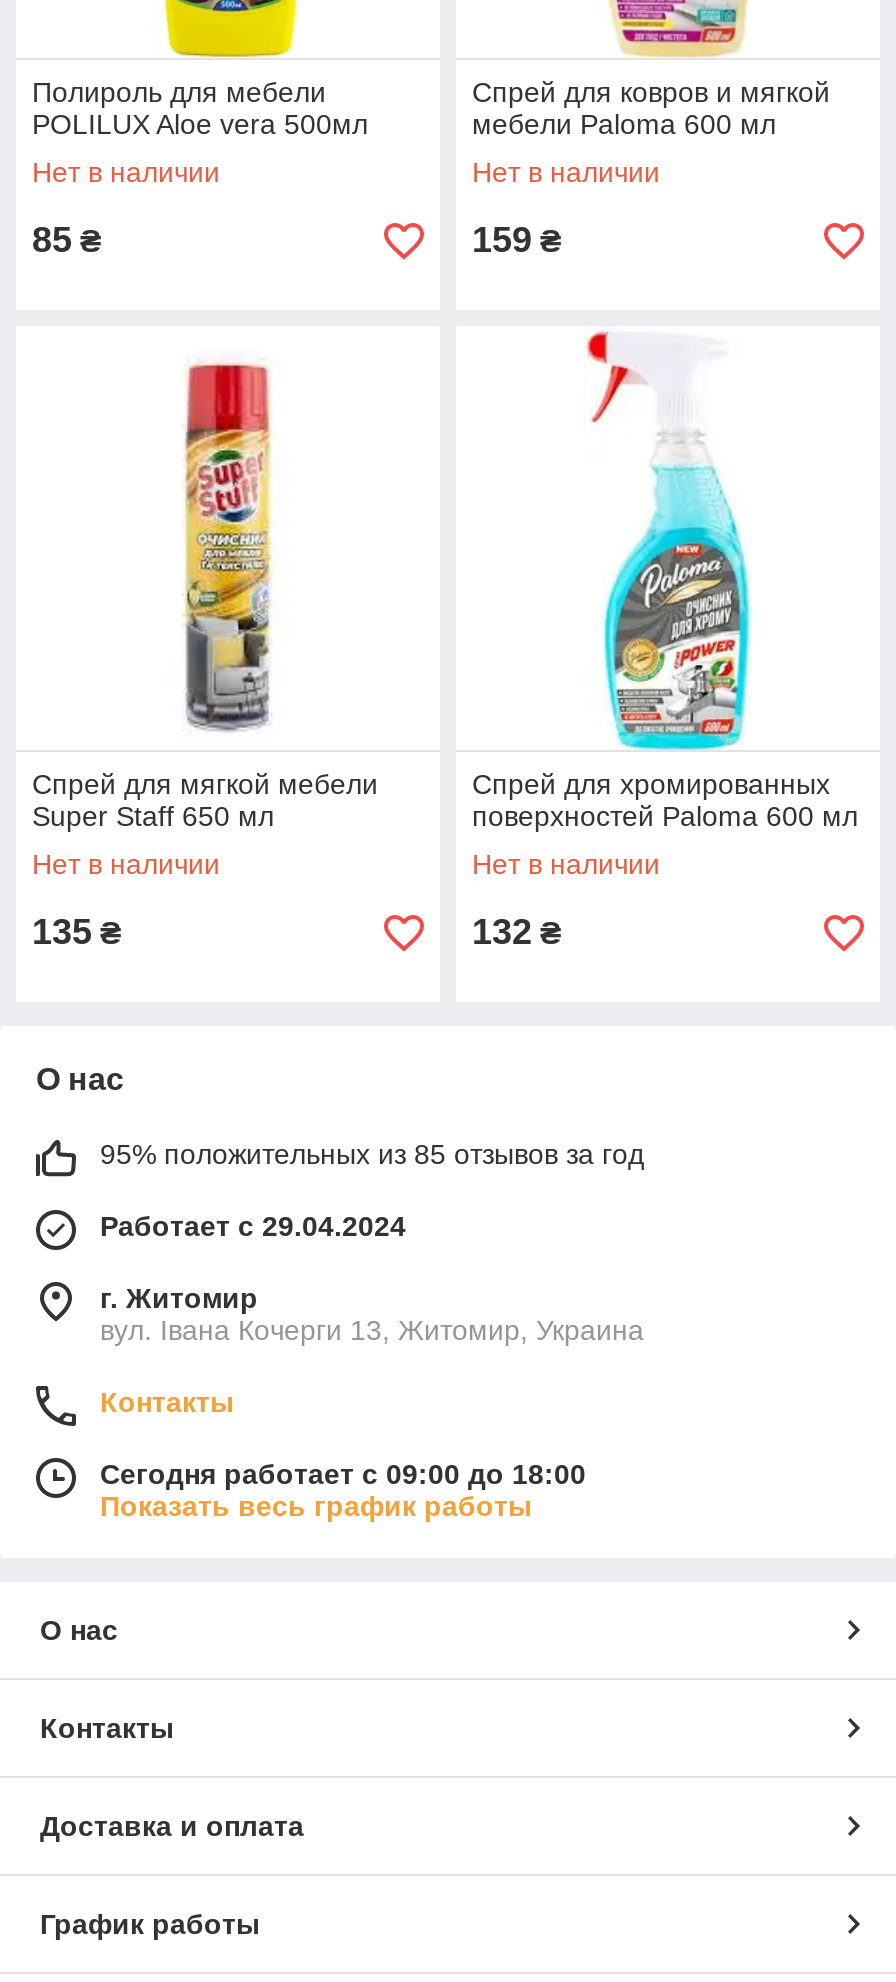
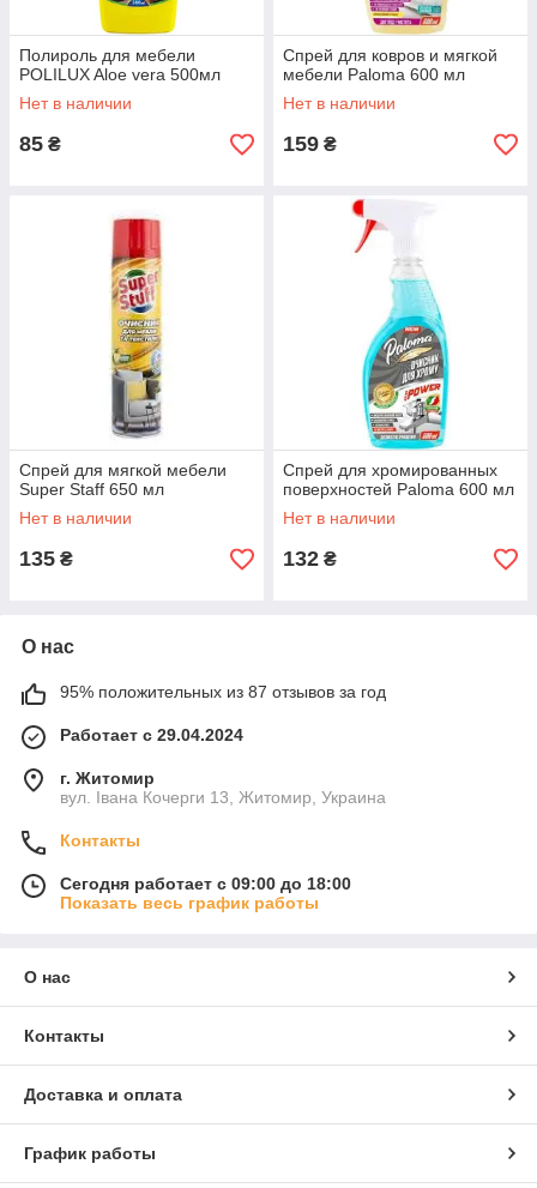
- 95% положительных из 85 отзывов за год
+ 95% положительных из 87 отзывов за год
